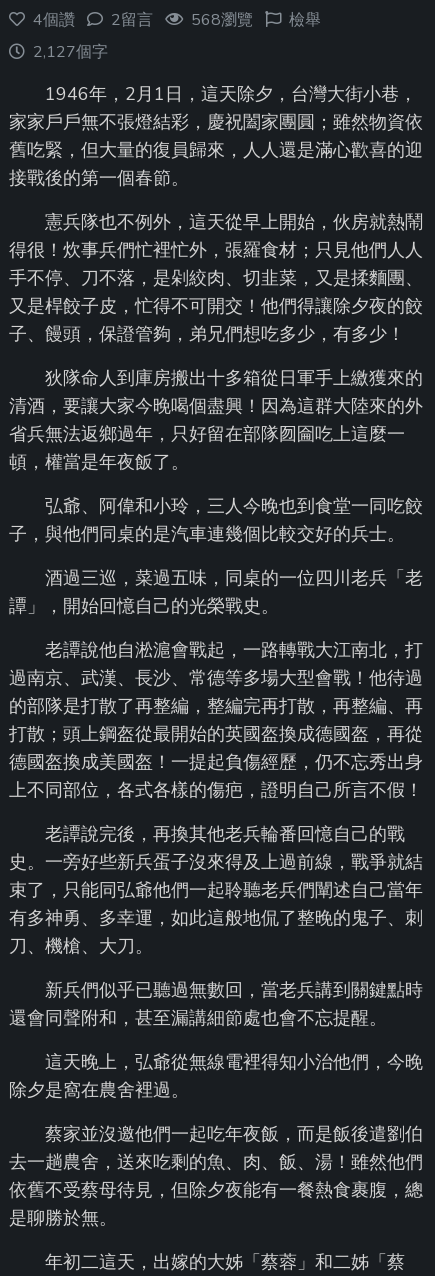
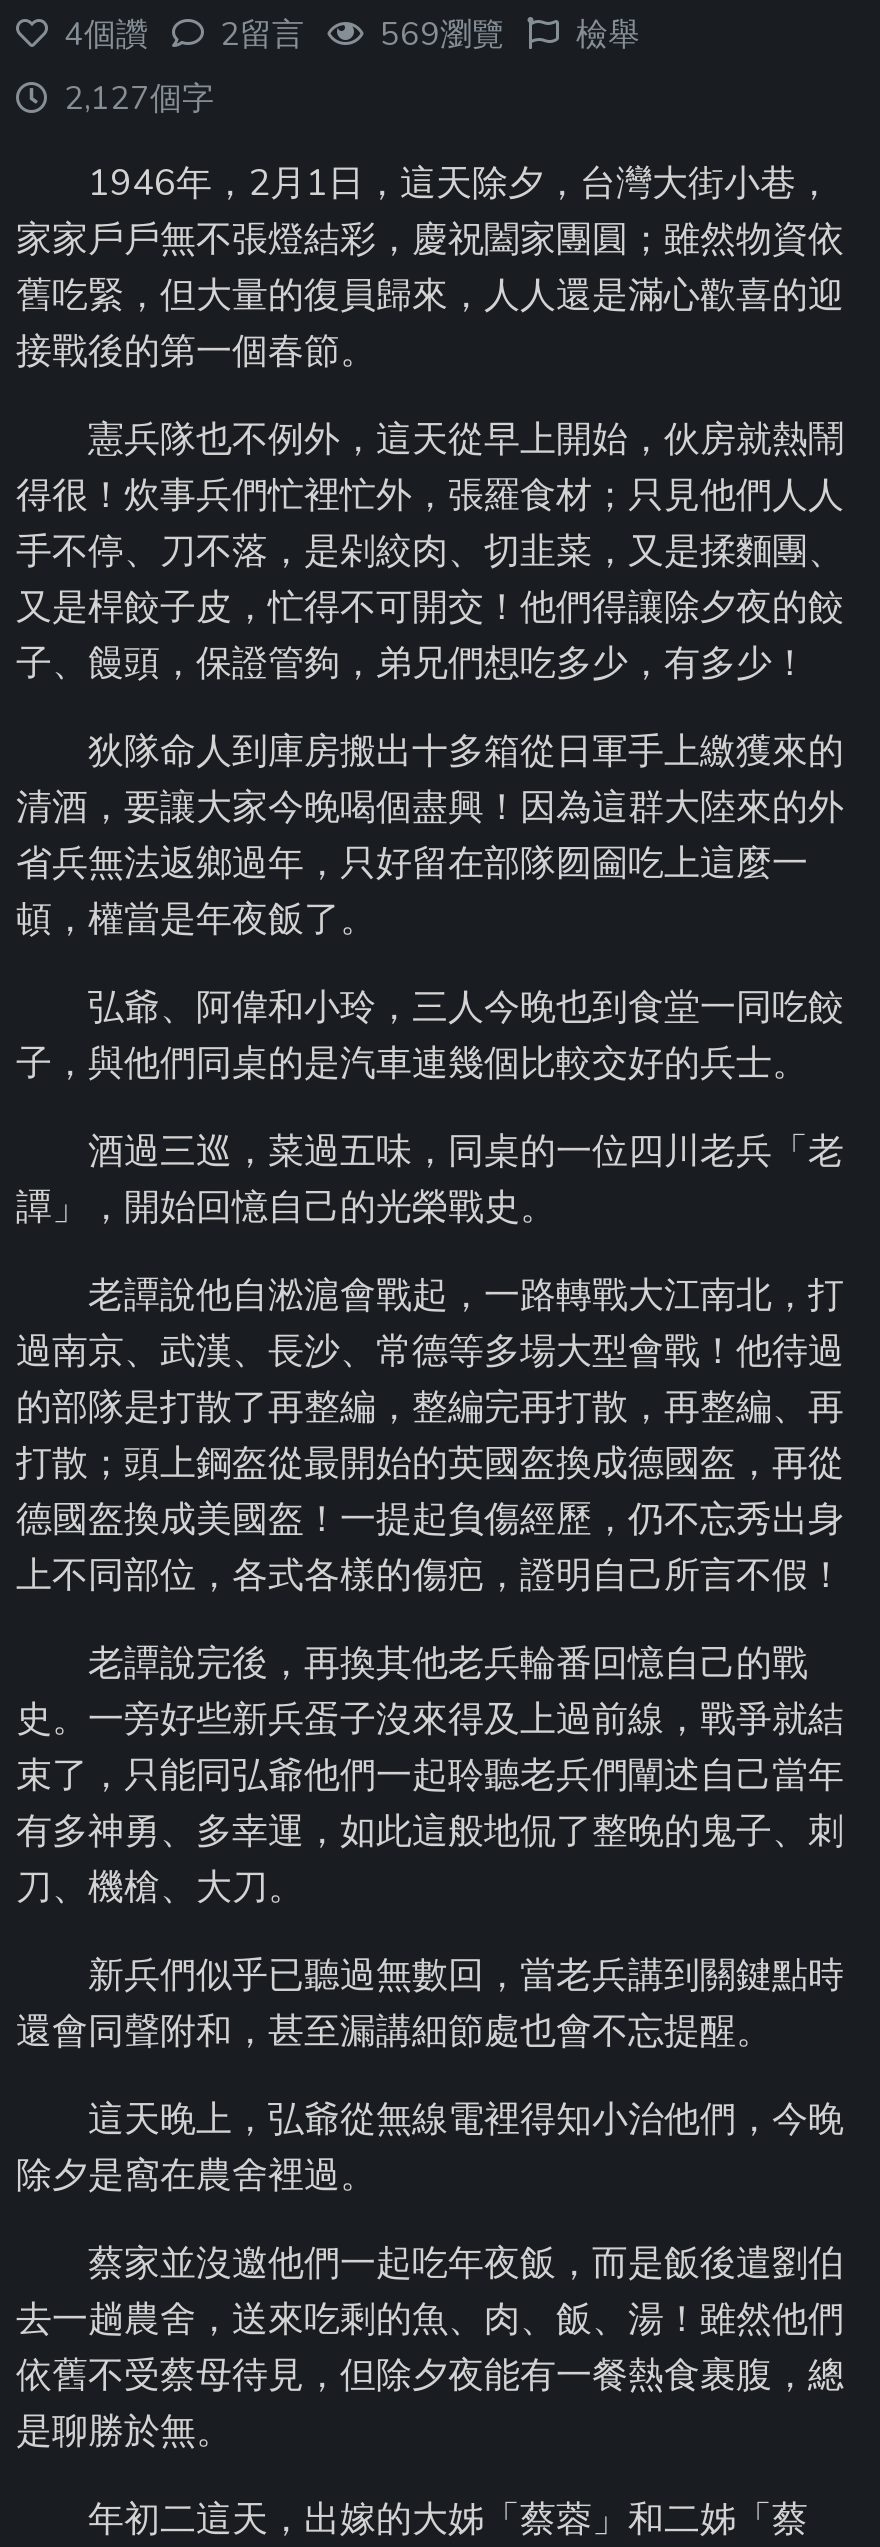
- 4個讚 2留言 568瀏覽 檢舉
+ 4個讚 2留言 569瀏覽 檢舉
